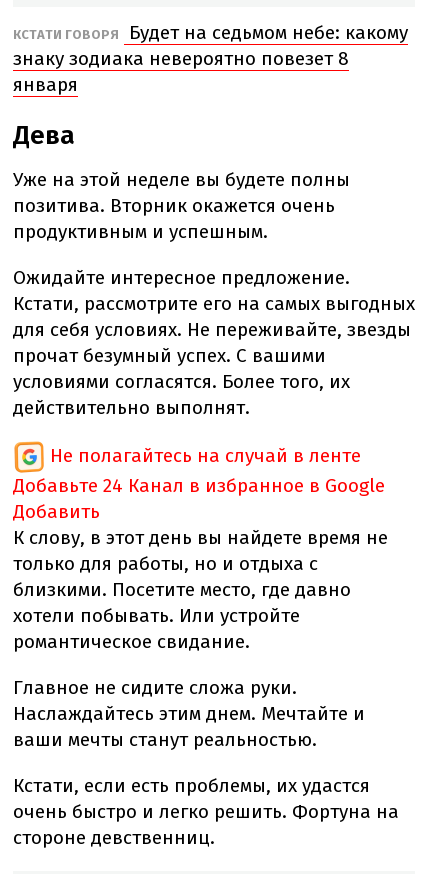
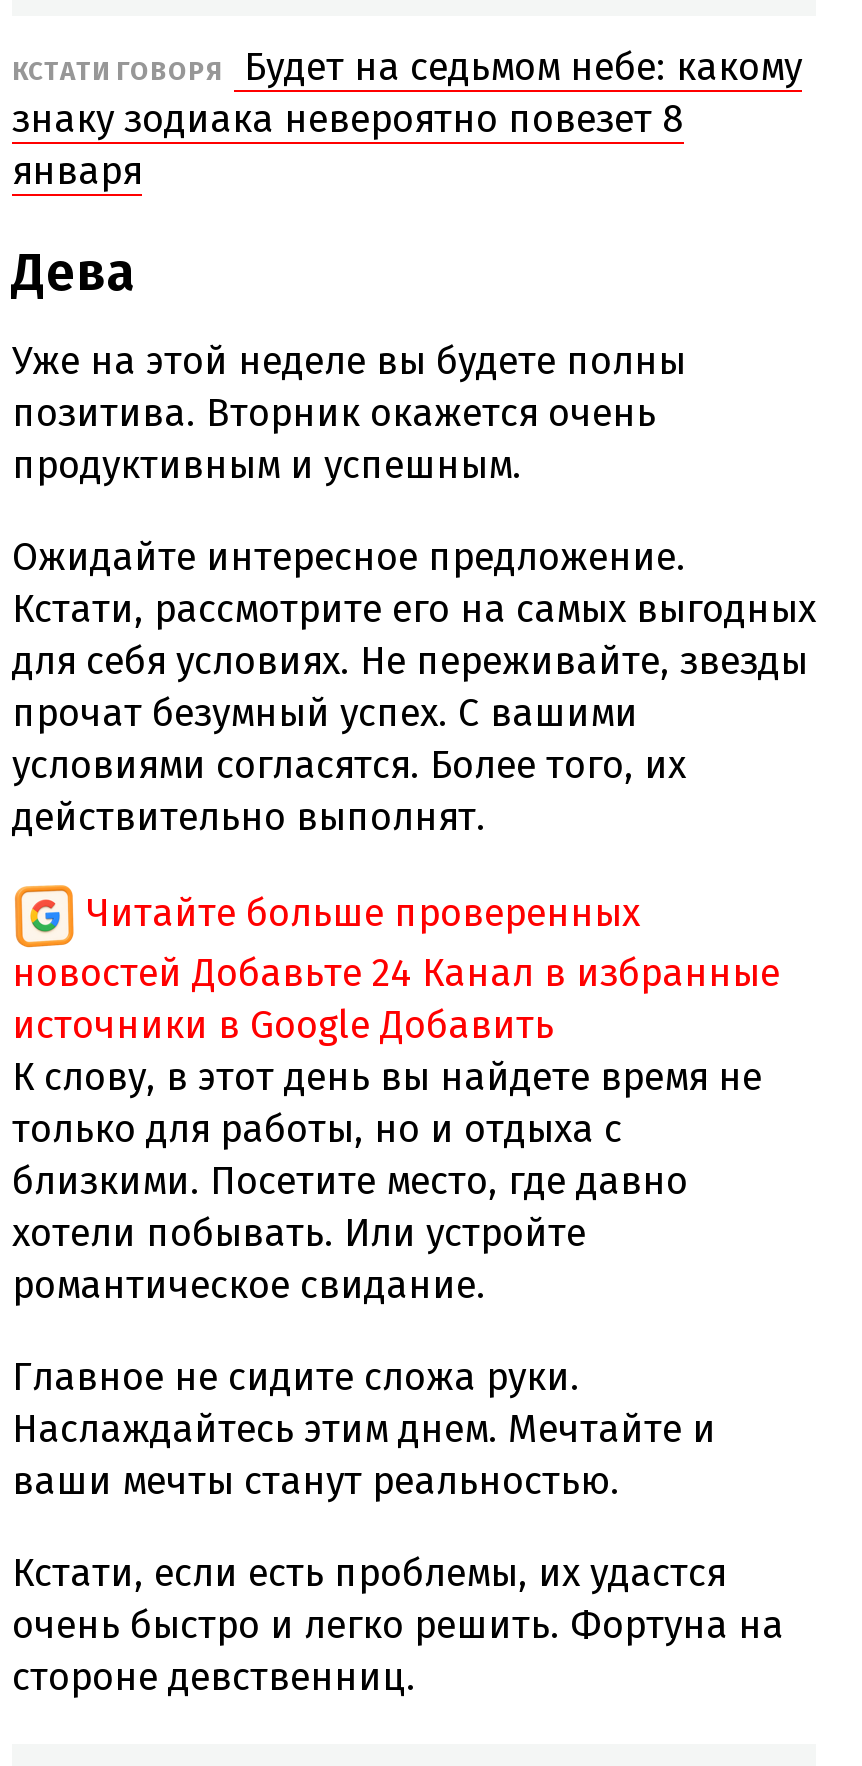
- Не полагайтесь на случай в ленте
- Добавьте 24 Канал в избранное в Google
- Добавить
+ Читайте больше проверенных
+ новостей Добавьте 24 Канал в избранные
+ источники в Google Добавить
